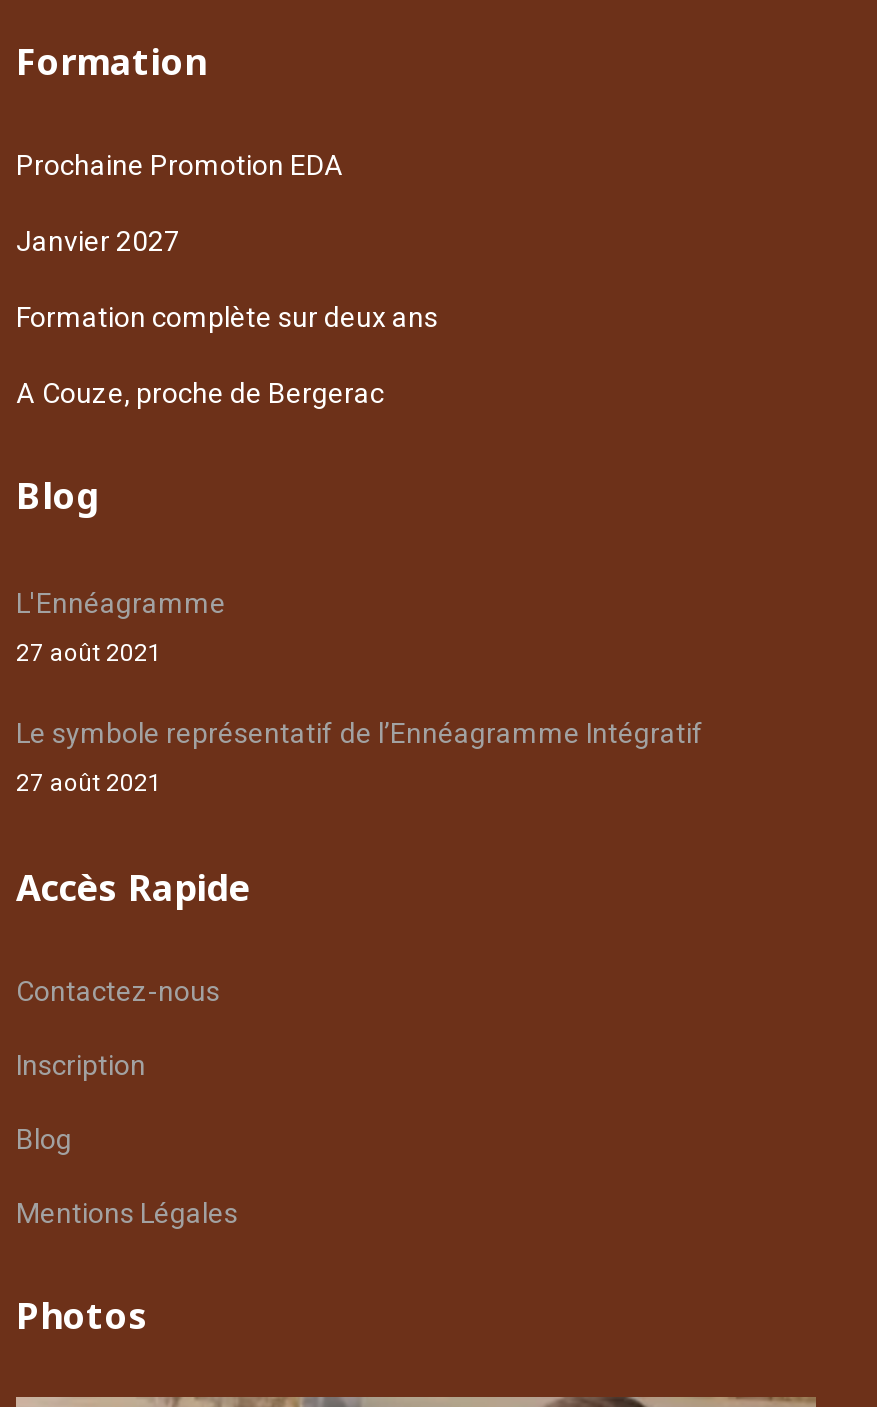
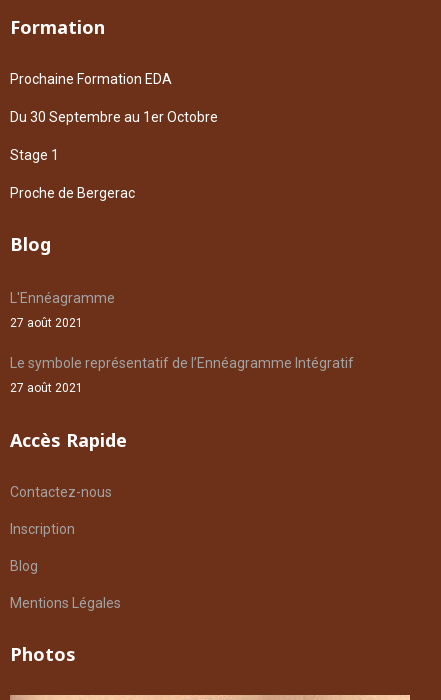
- Prochaine Promotion EDA
+ Prochaine Formation EDA

- Janvier 2027
+ Du 30 Septembre au 1er Octobre

- Formation complète sur deux ans
+ Stage 1

- A Couze, proche de Bergerac
+ Proche de Bergerac
